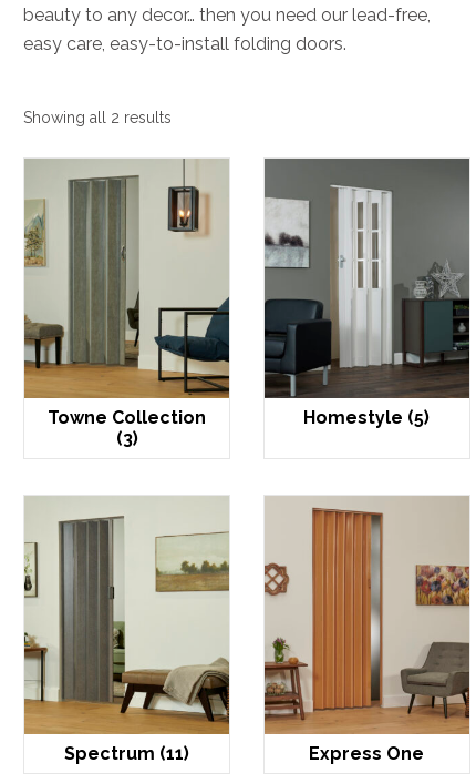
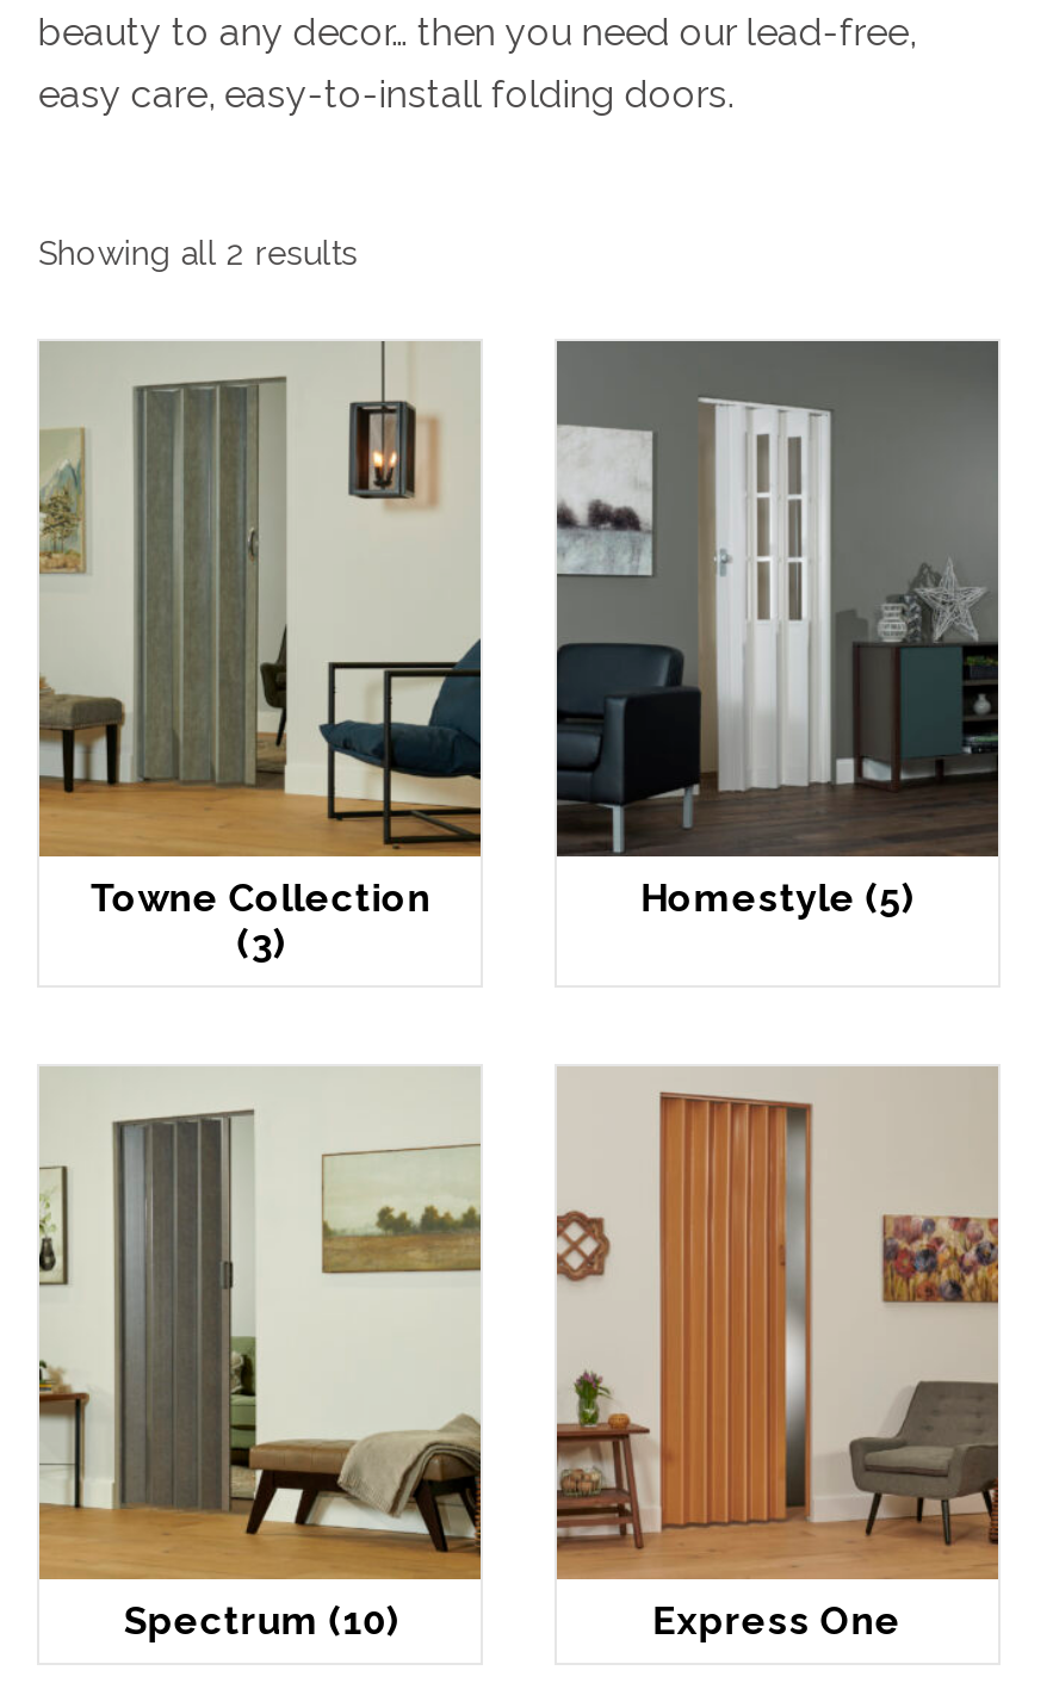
- Spectrum (11)
+ Spectrum (10)
